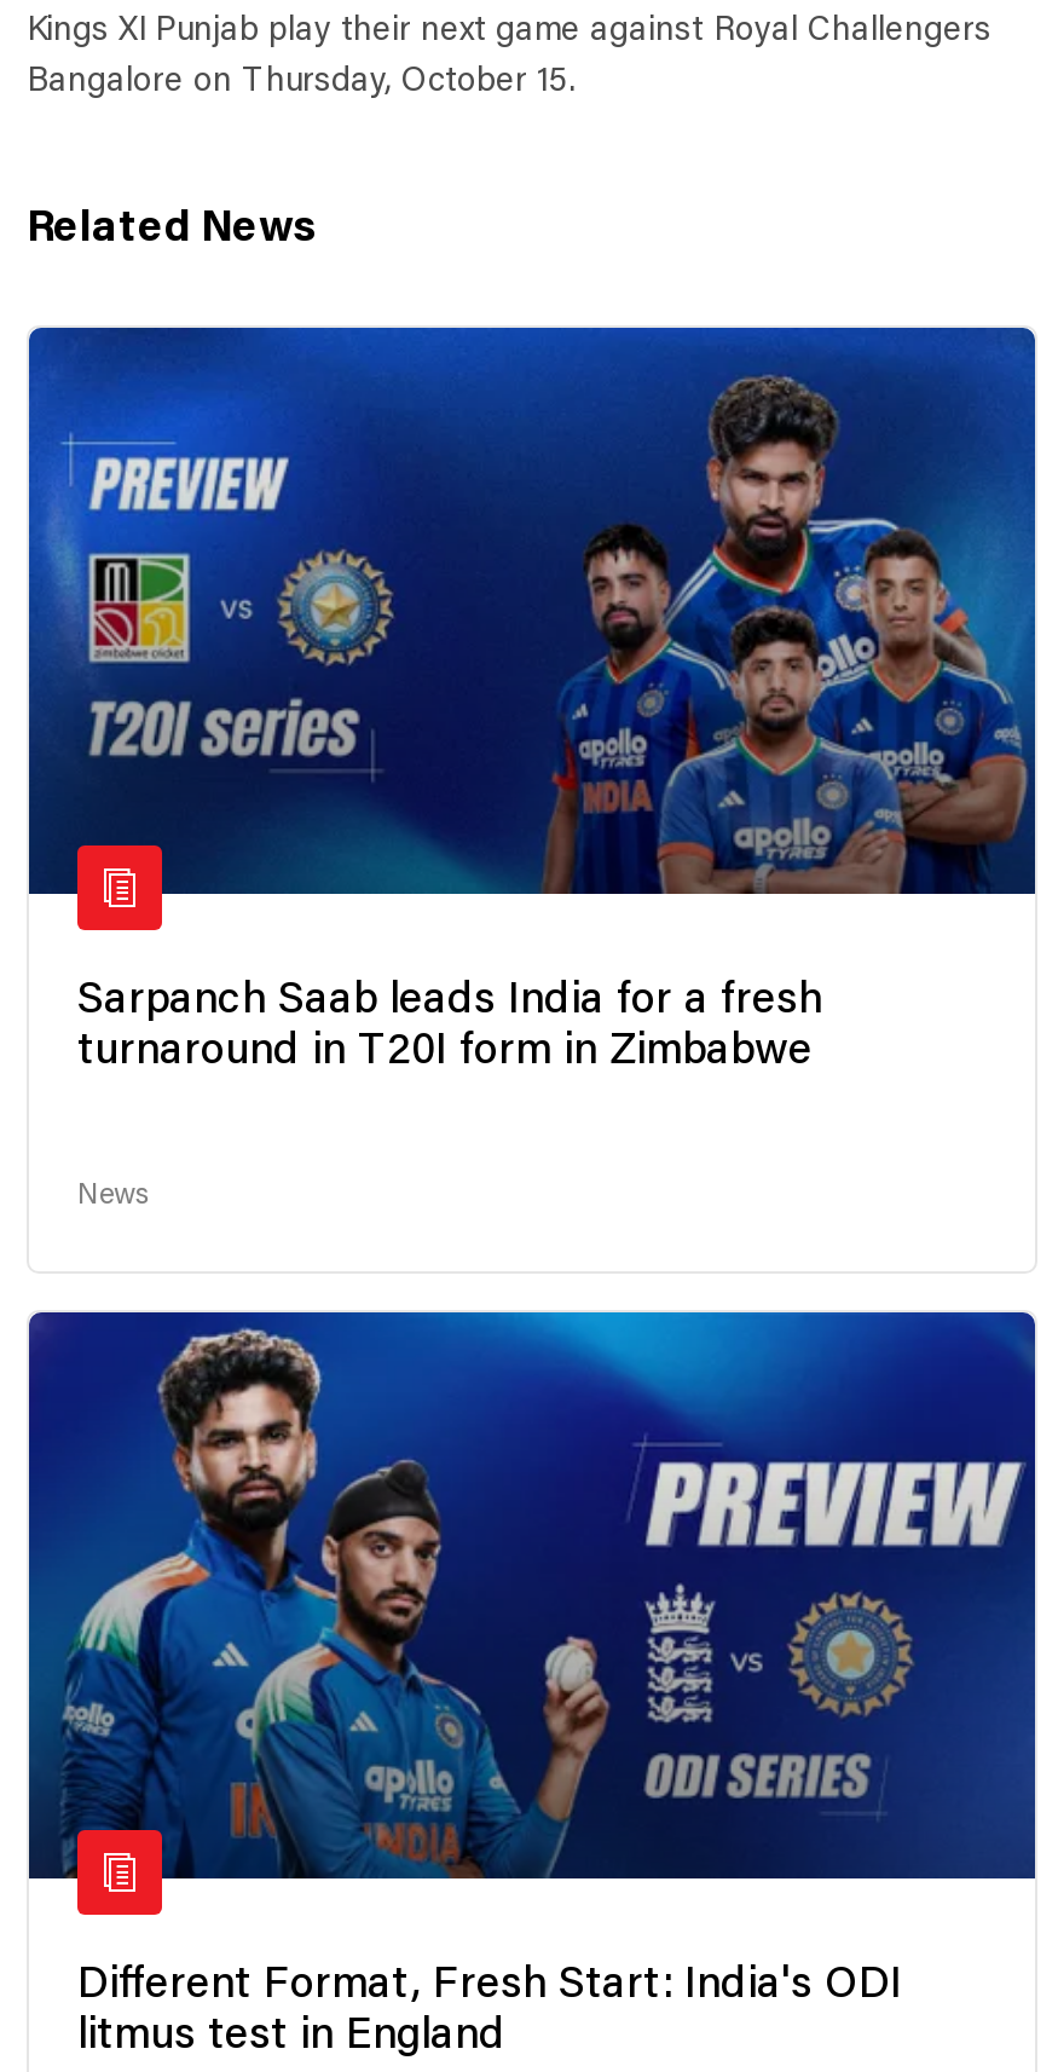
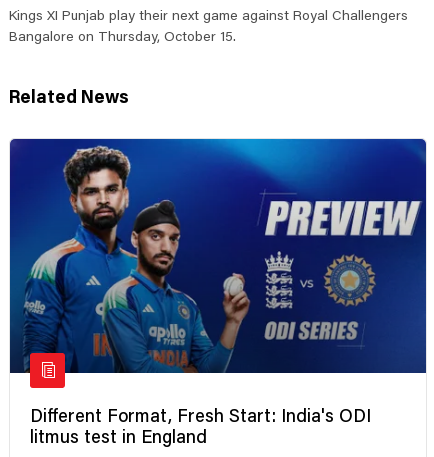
- [image]
- Sarpanch Saab leads India for a fresh
- turnaround in T20I form in Zimbabwe
- News
